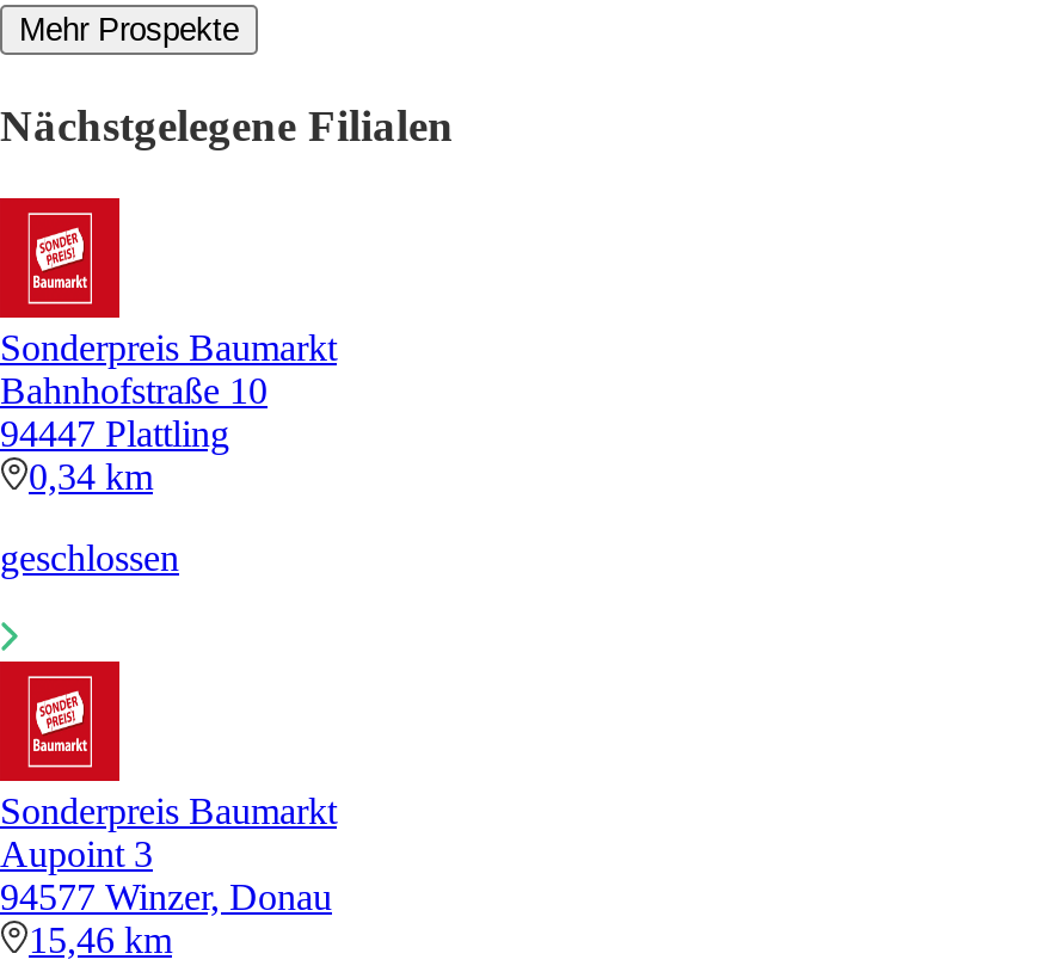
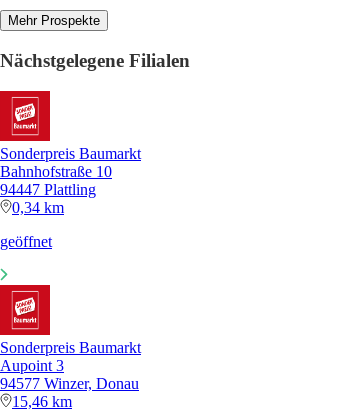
- geschlossen
+ geöffnet
